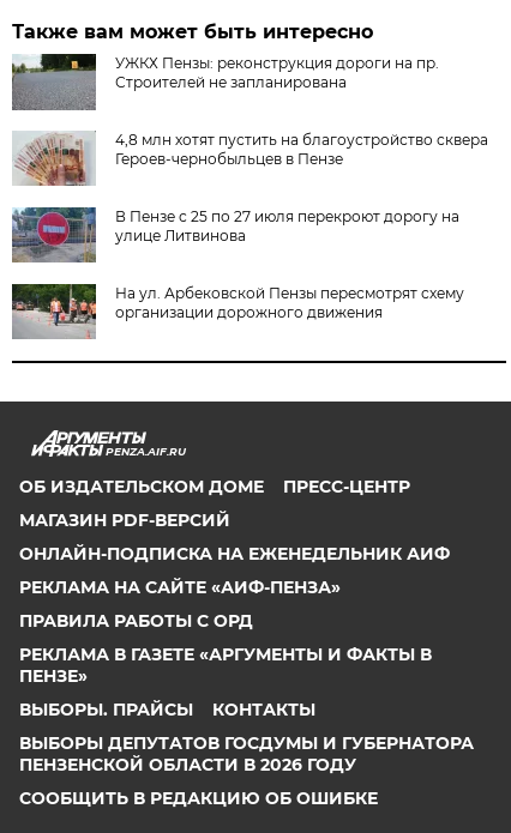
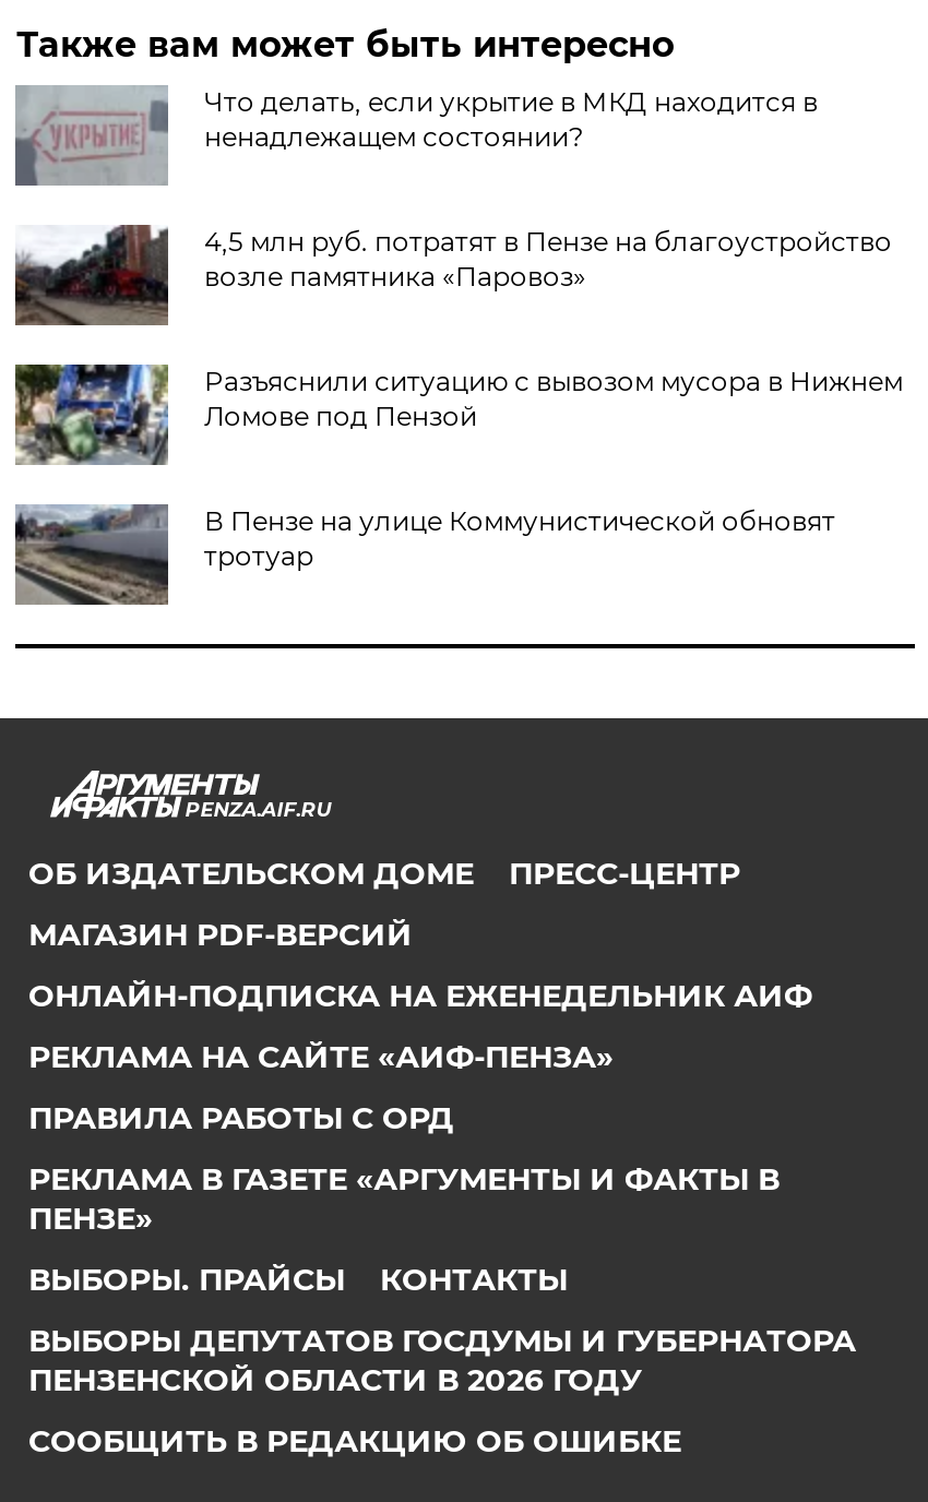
- [image]
- УЖКХ Пензы: реконструкция дороги на пр.
- Строителей не запланирована
+ [image]
+ Что делать, если укрытие в МКД находится в
+ ненадлежащем состоянии?

- [image]
- 4,8 млн хотят пустить на благоустройство сквера
- Героев-чернобыльцев в Пензе
+ [image]
+ 4,5 млн руб. потратят в Пензе на благоустройство
+ возле памятника «Паровоз»

- [image]
- В Пензе с 25 по 27 июля перекроют дорогу на
- улице Литвинова
+ [image]
+ Разъяснили ситуацию с вывозом мусора в Нижнем
+ Ломове под Пензой

- [image]
- На ул. Арбековской Пензы пересмотрят схему
- организации дорожного движения
+ [image]
+ В Пензе на улице Коммунистической обновят
+ тротуар
